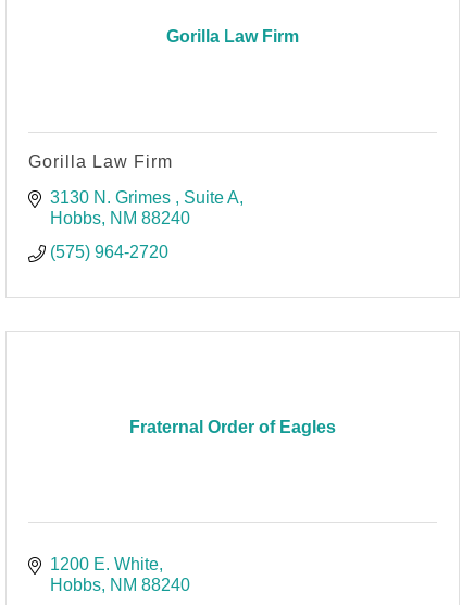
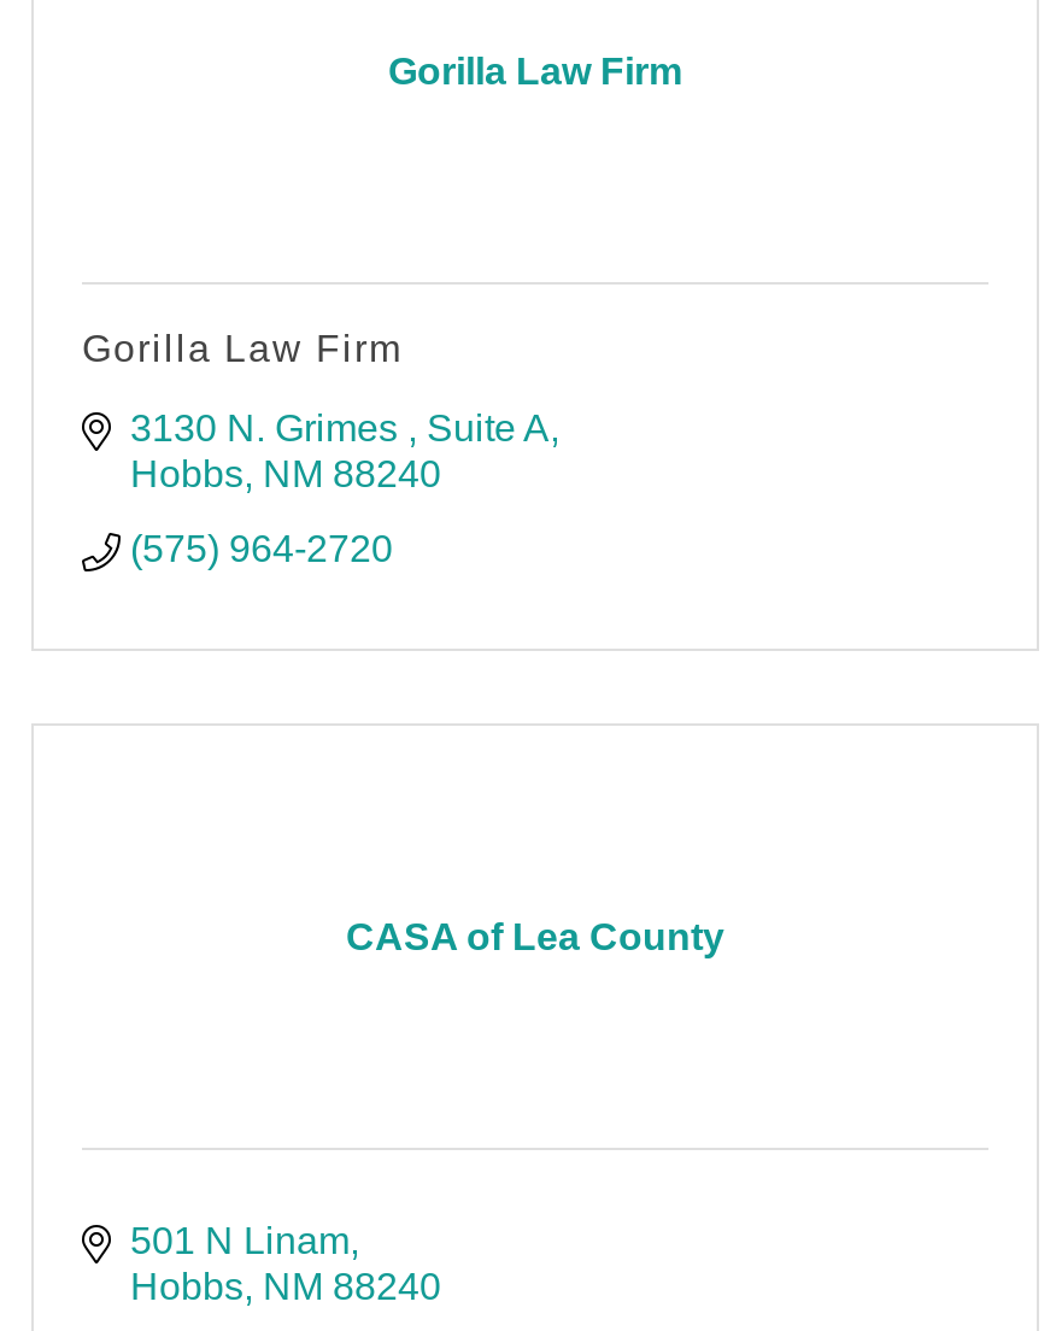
- Fraternal Order of Eagles
+ CASA of Lea County

- 1200 E. White
+ 501 N Linam
